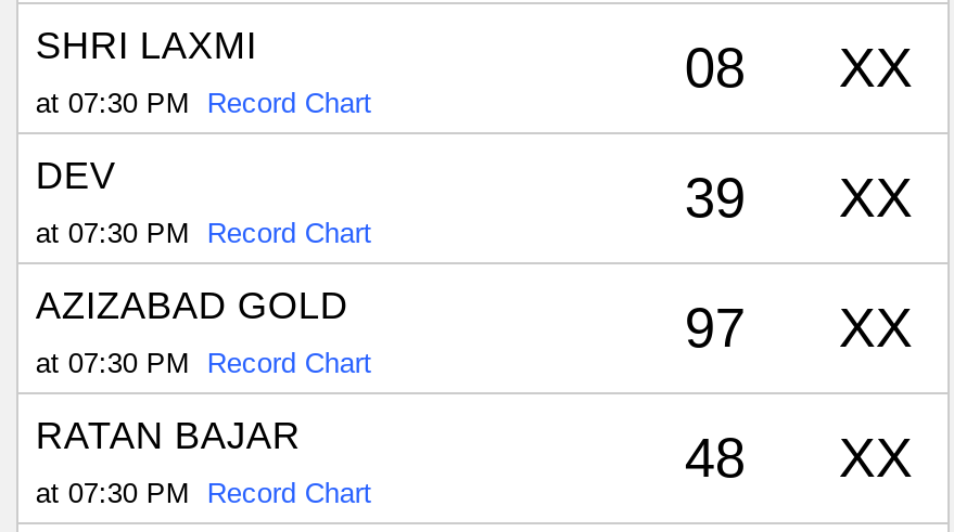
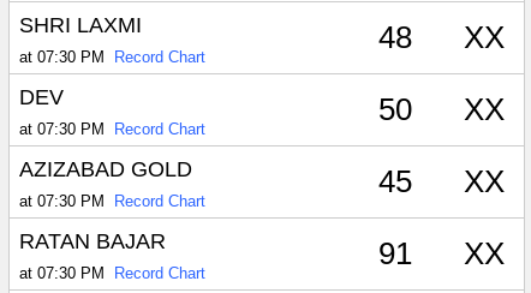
- 08 XX
+ 48 XX

- 39 XX
+ 50 XX

- 97 XX
+ 45 XX

- 48 XX
+ 91 XX
